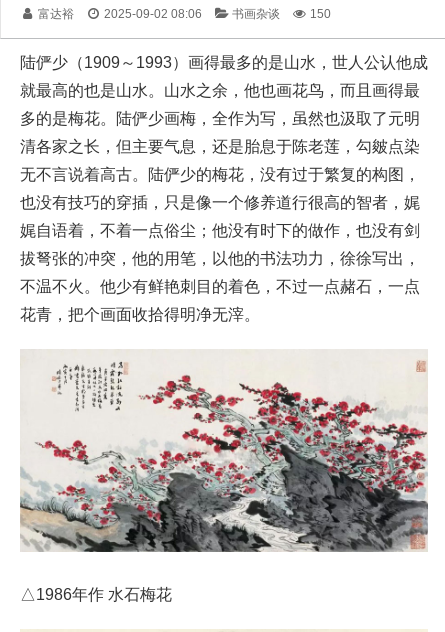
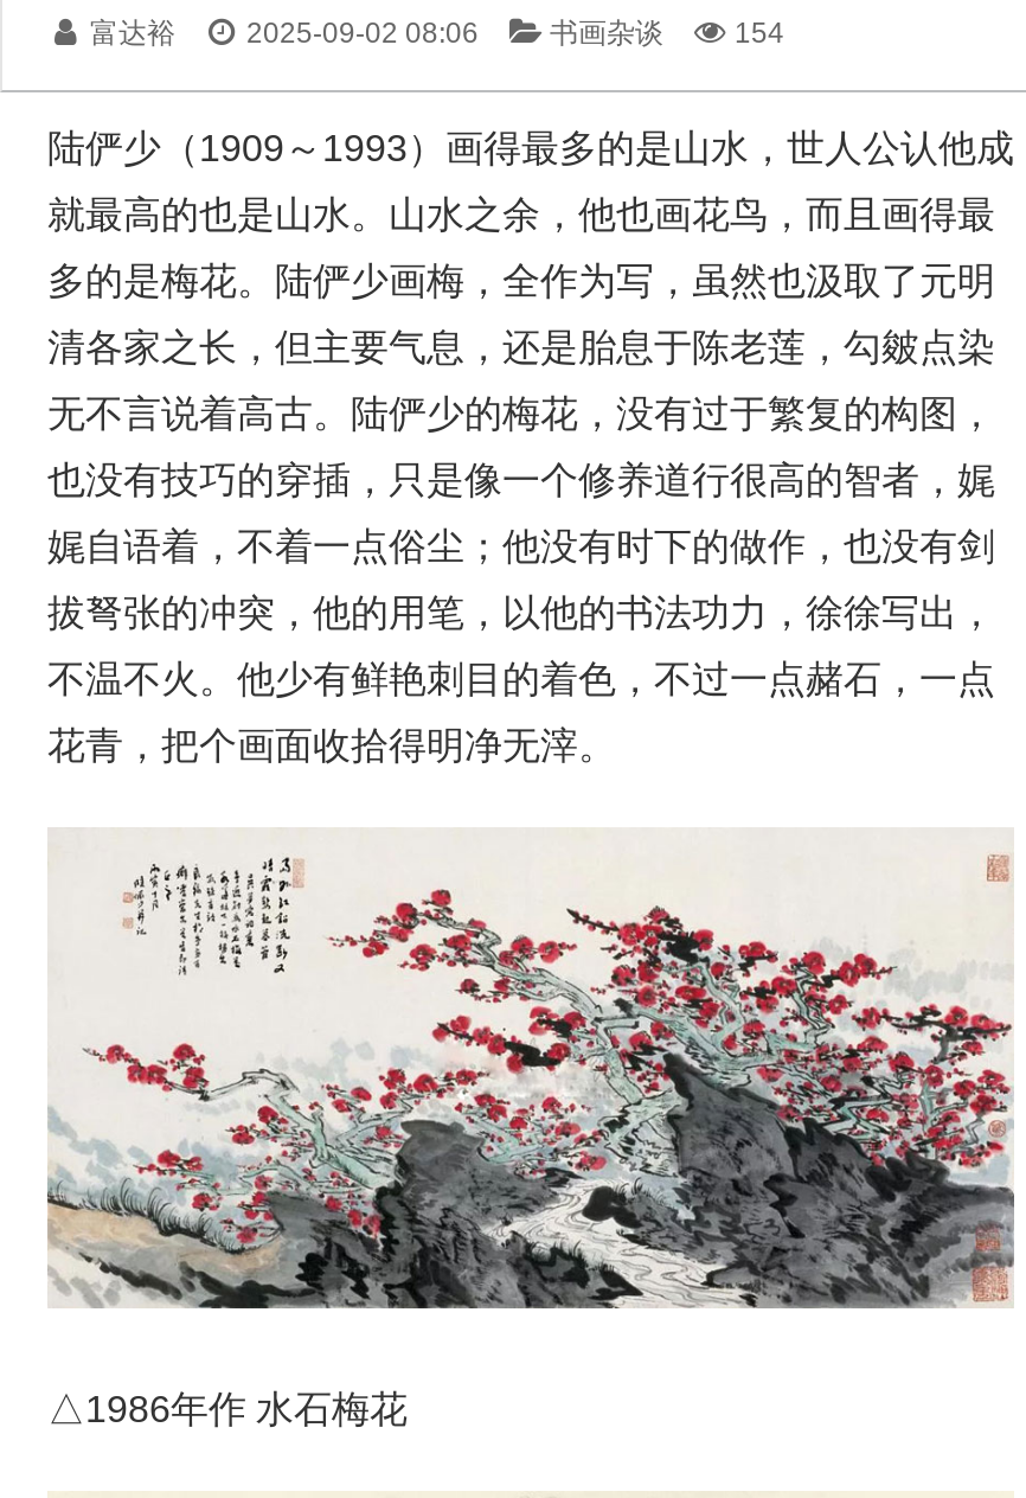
- 150
+ 154
